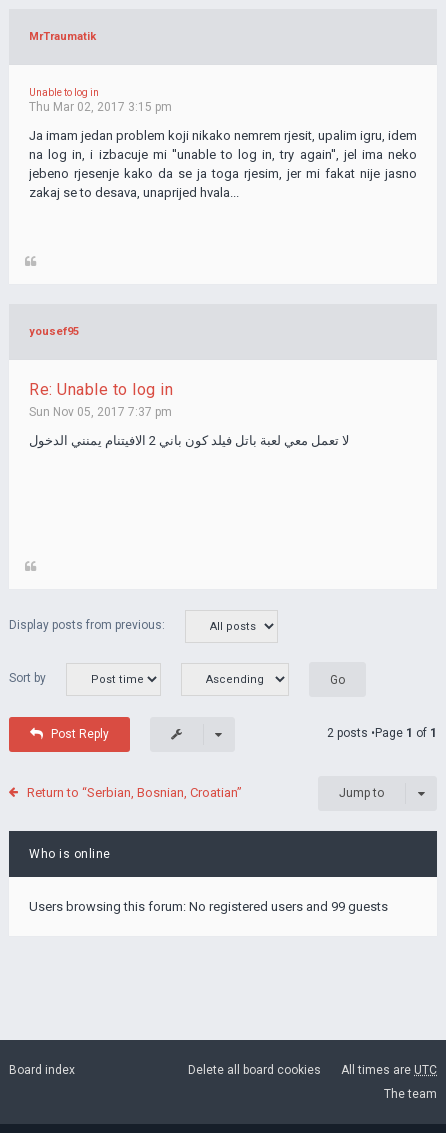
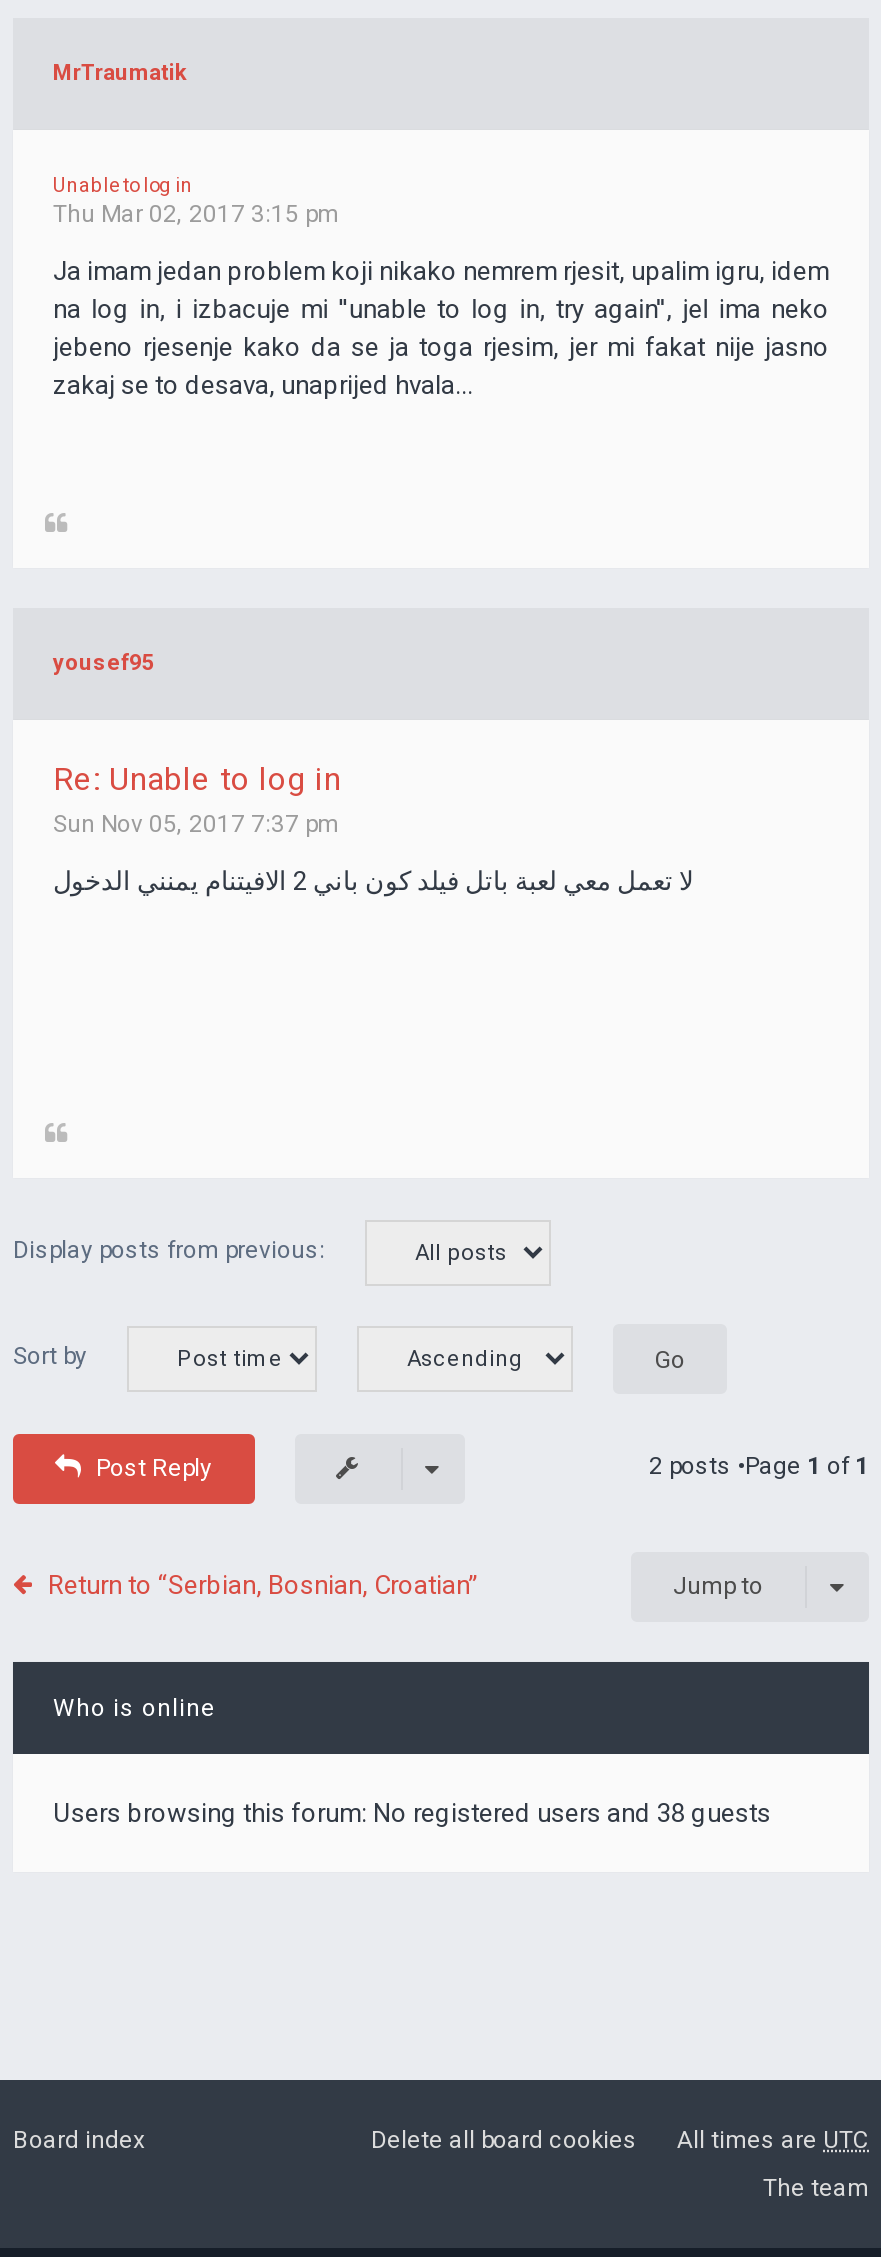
- Users browsing this forum: No registered users and 99 guests
+ Users browsing this forum: No registered users and 38 guests
